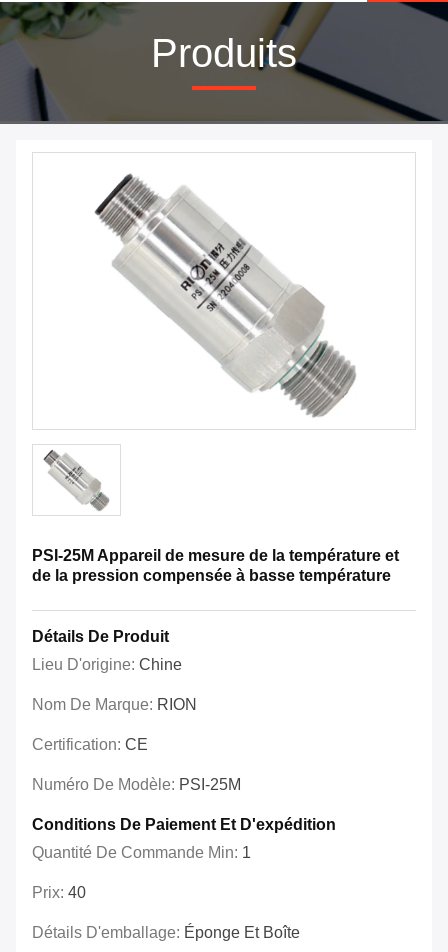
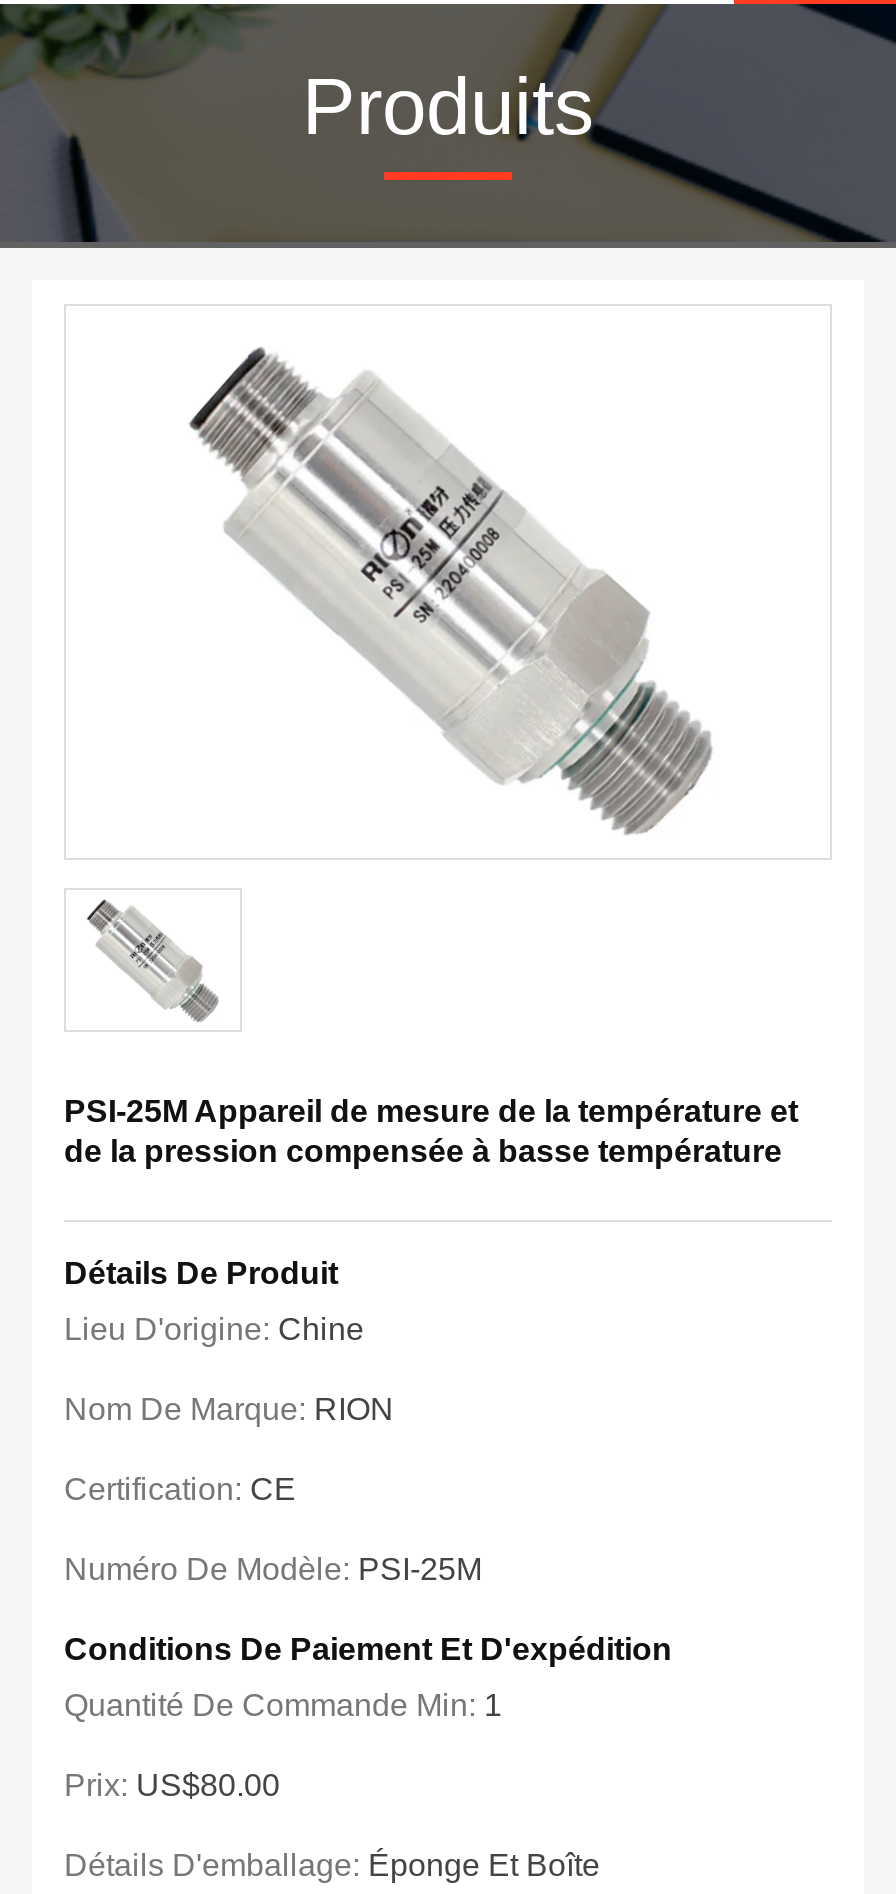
- Prix: 40
+ Prix: US$80.00
